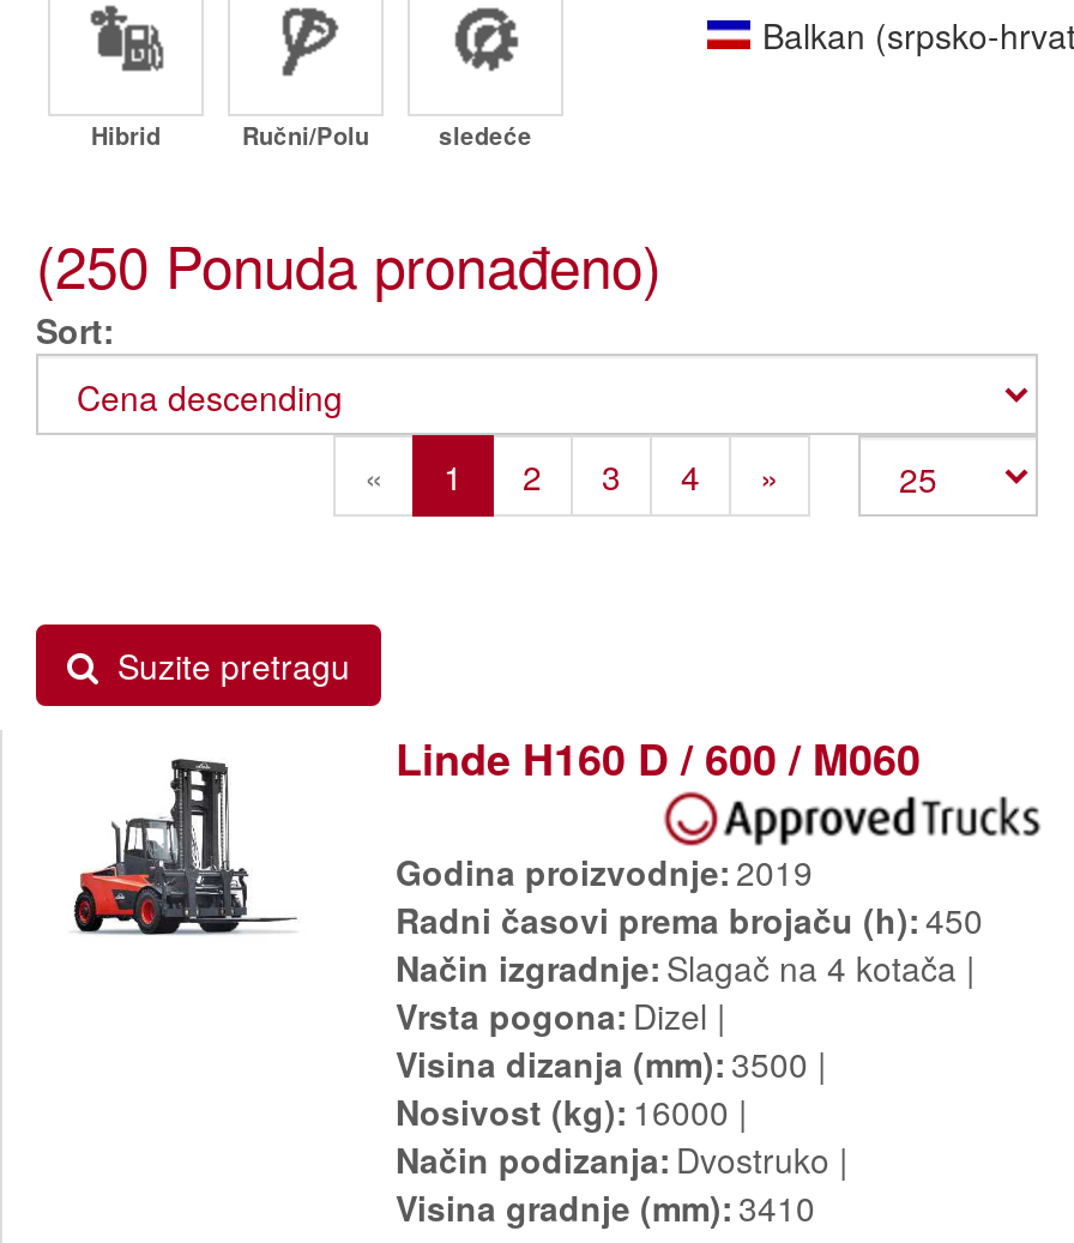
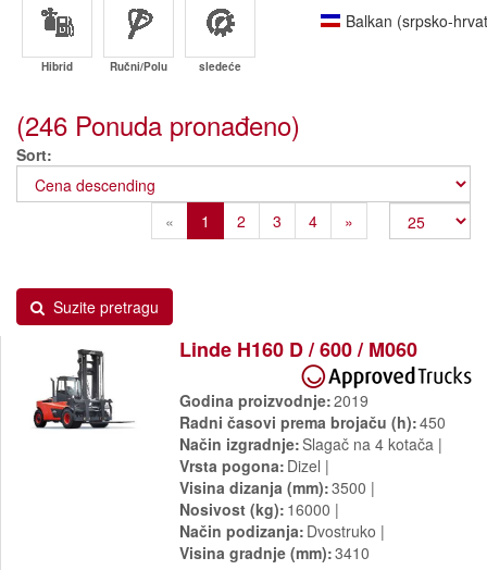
- (250 Ponuda pronađeno)
+ (246 Ponuda pronađeno)
